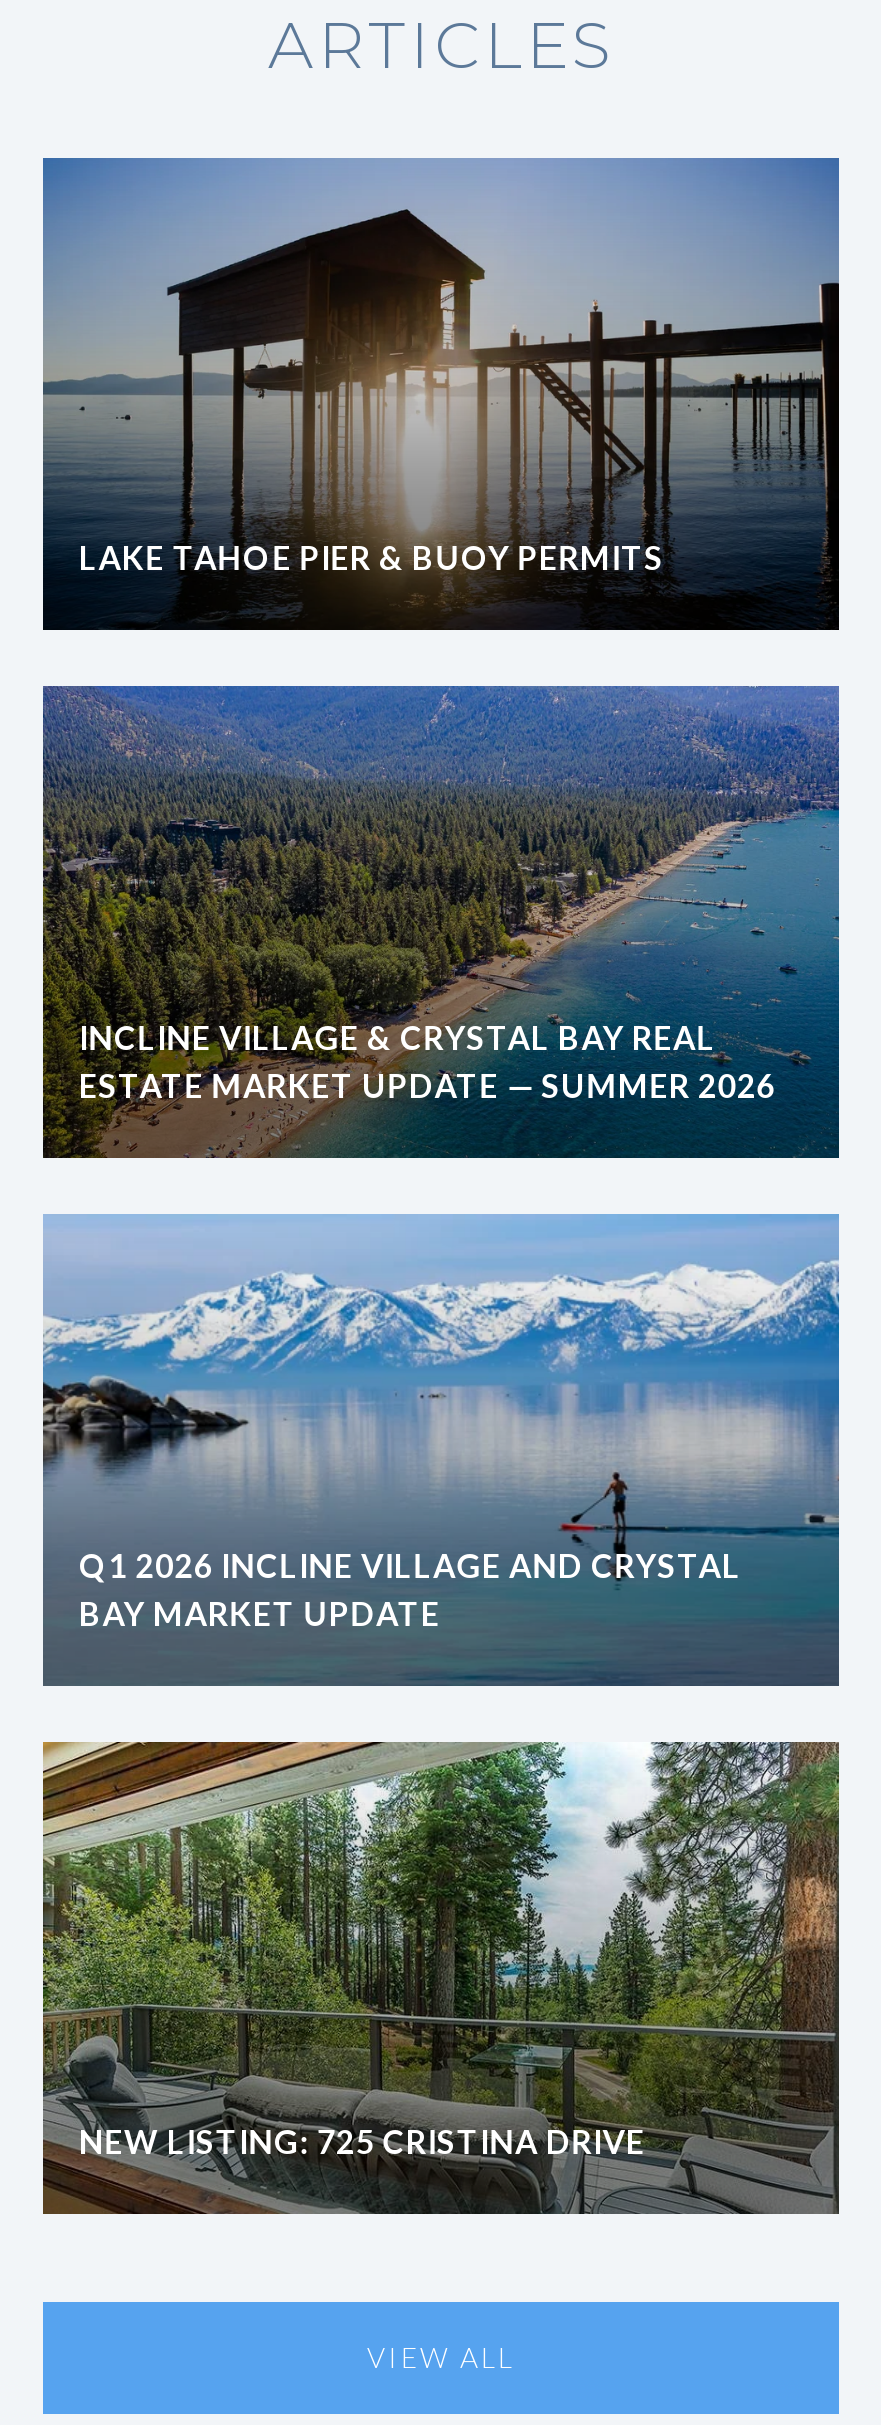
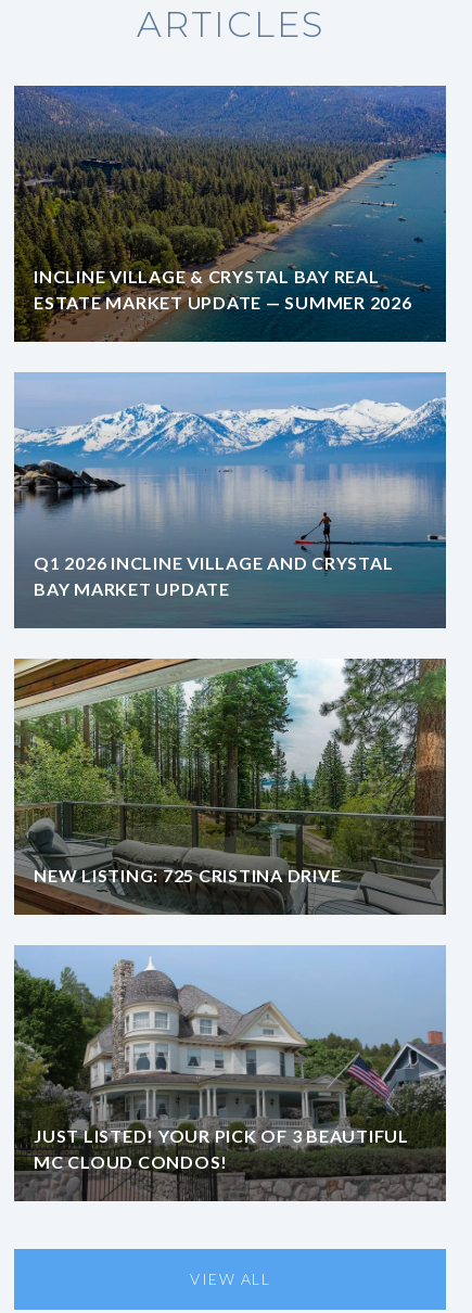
- [image]
- LAKE TAHOE PIER & BUOY PERMITS

moved up: [image] | INCLINE VILLAGE & CRYSTAL BAY REAL | ESTATE MARKET UPDATE — SUMMER 2026 | Q1 2026 INCLINE VILLAGE AND CRYSTAL | BAY MARKET UPDATE | NEW LISTING: 725 CRISTINA DRIVE

+ [image]
+ JUST LISTED! YOUR PICK OF 3 BEAUTIFUL
+ MC CLOUD CONDOS!
